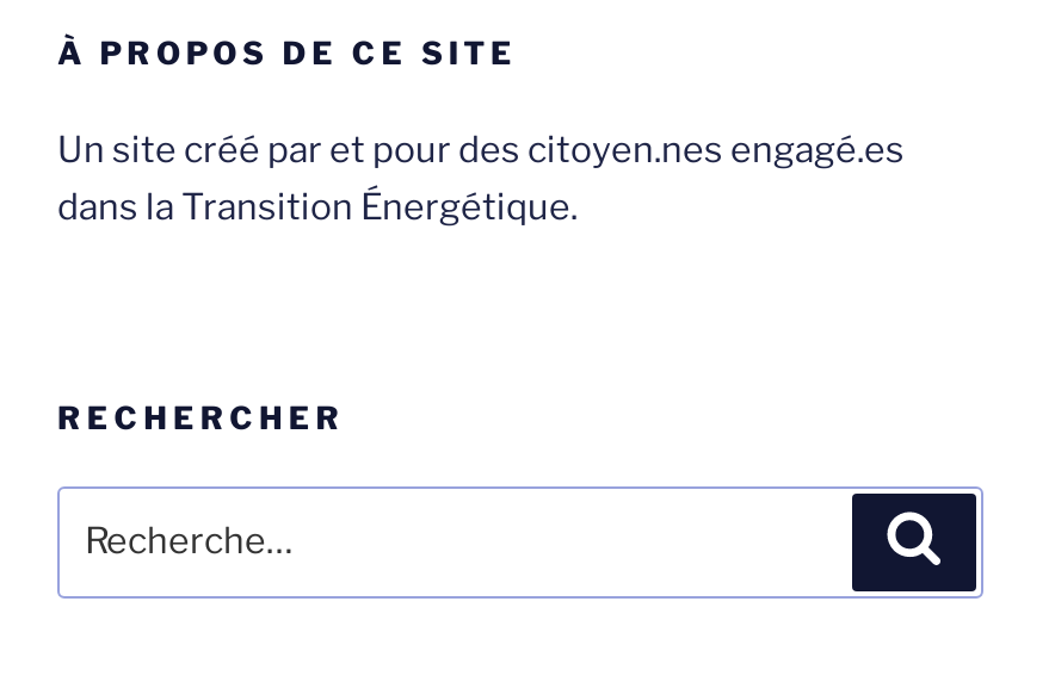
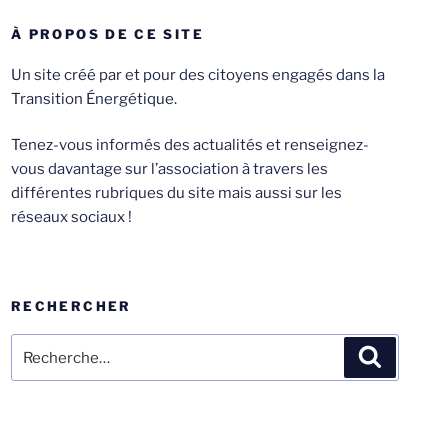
- Un site créé par et pour des citoyen.nes engagé.es
- dans la Transition Énergétique.
+ Un site créé par et pour des citoyens engagés dans la
+ Transition Énergétique.
+ Tenez-vous informés des actualités et renseignez-
+ vous davantage sur l’association à travers les
+ différentes rubriques du site mais aussi sur les
+ réseaux sociaux !
